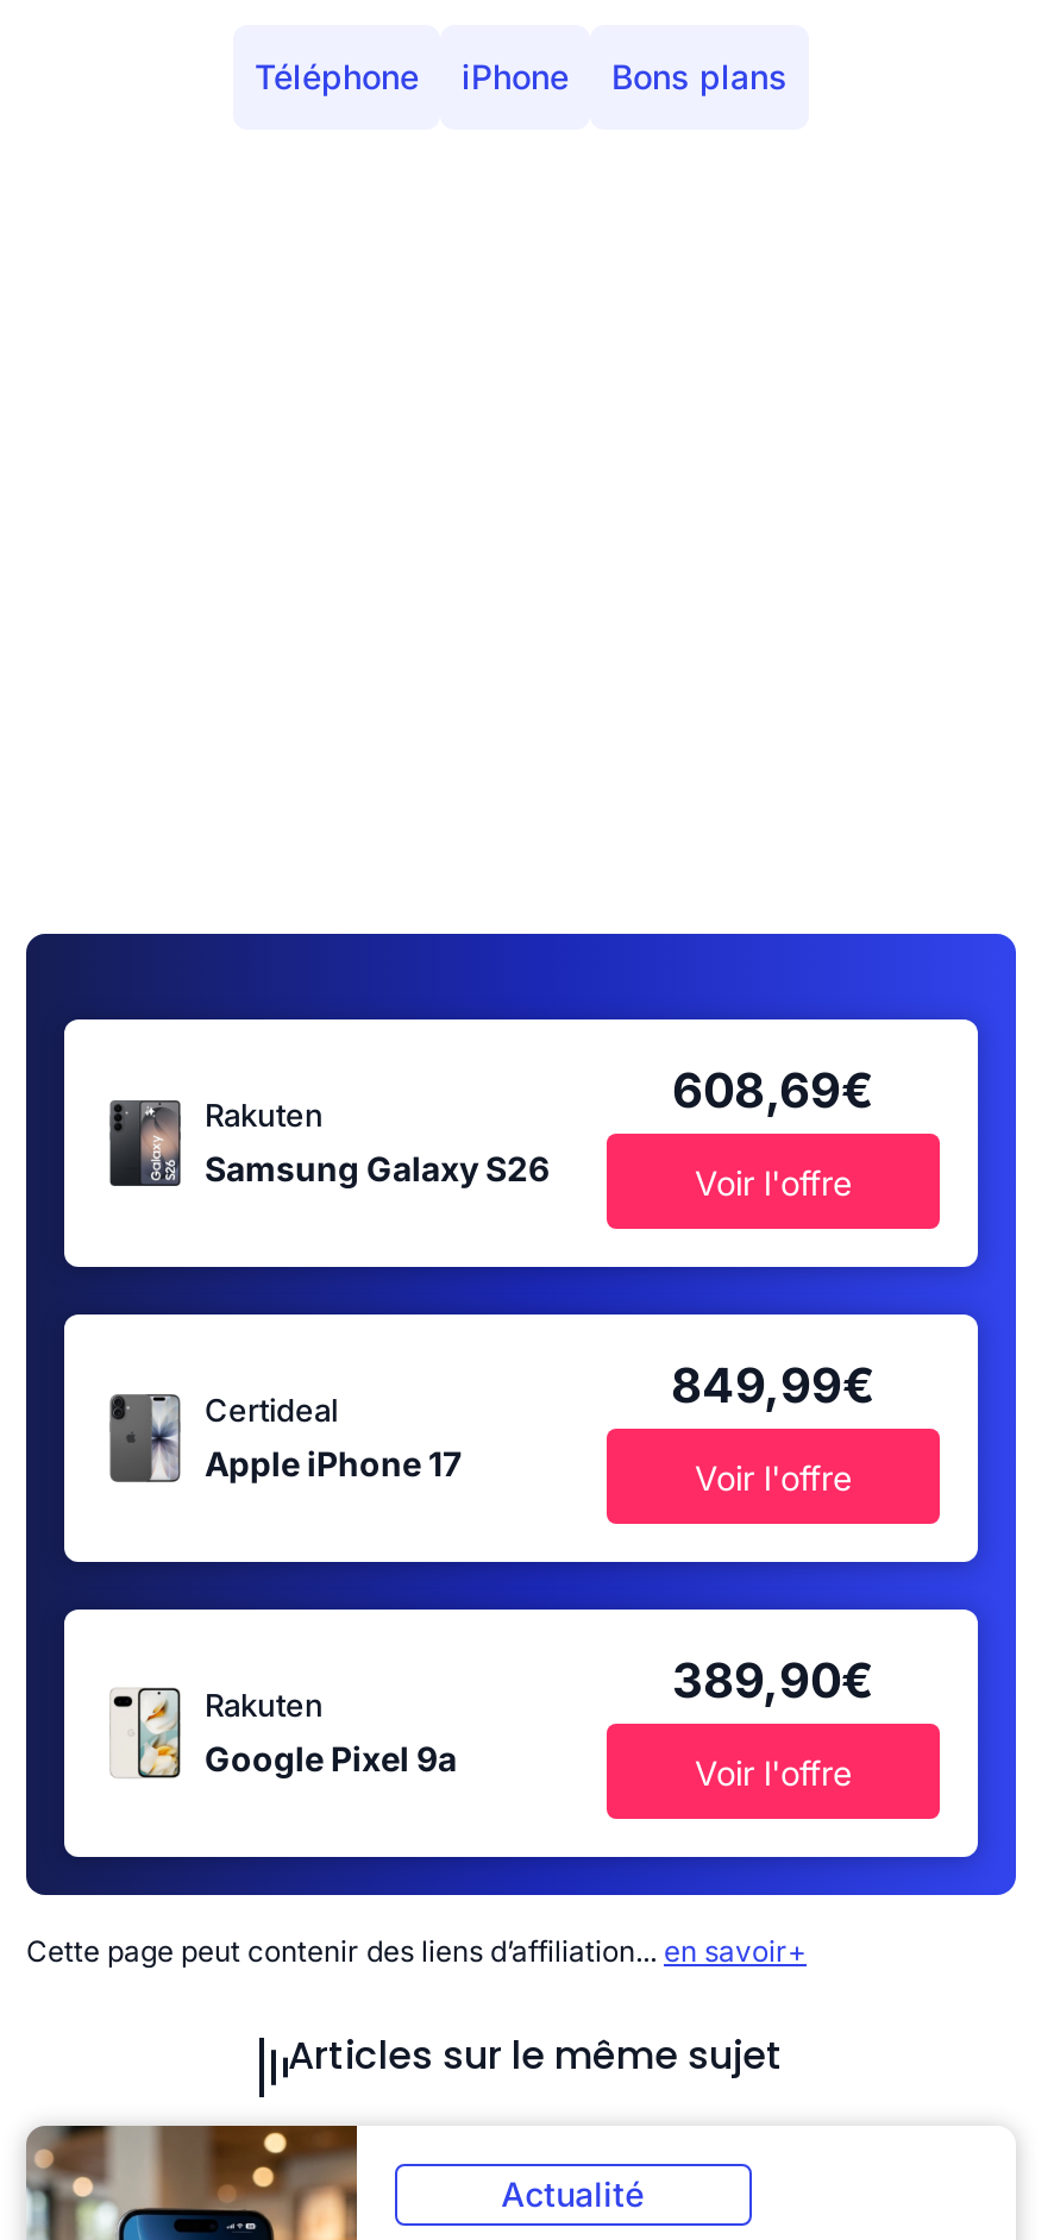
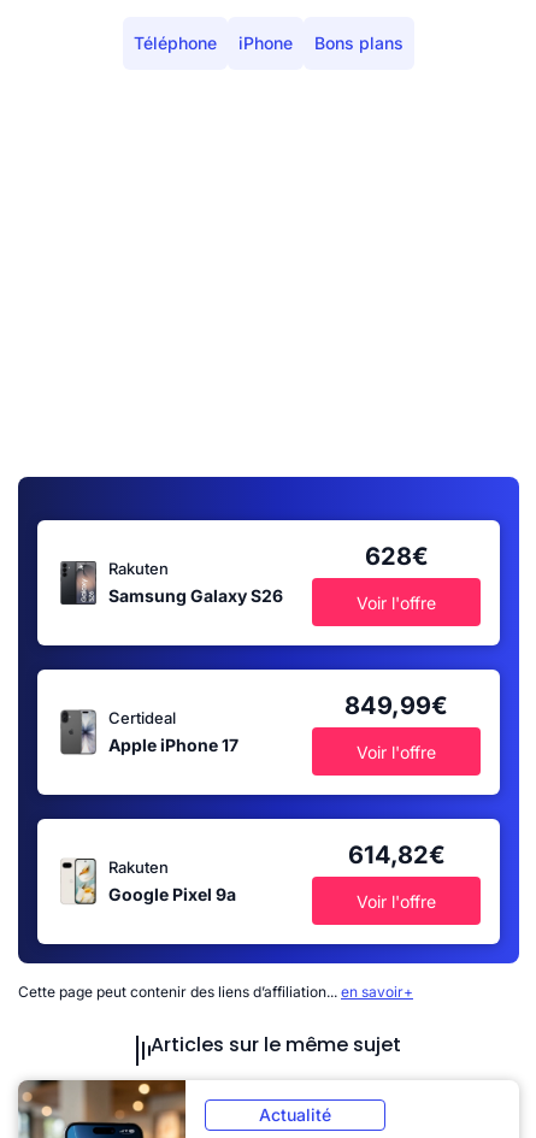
- 608,69€
+ 628€

- 389,90€
+ 614,82€
